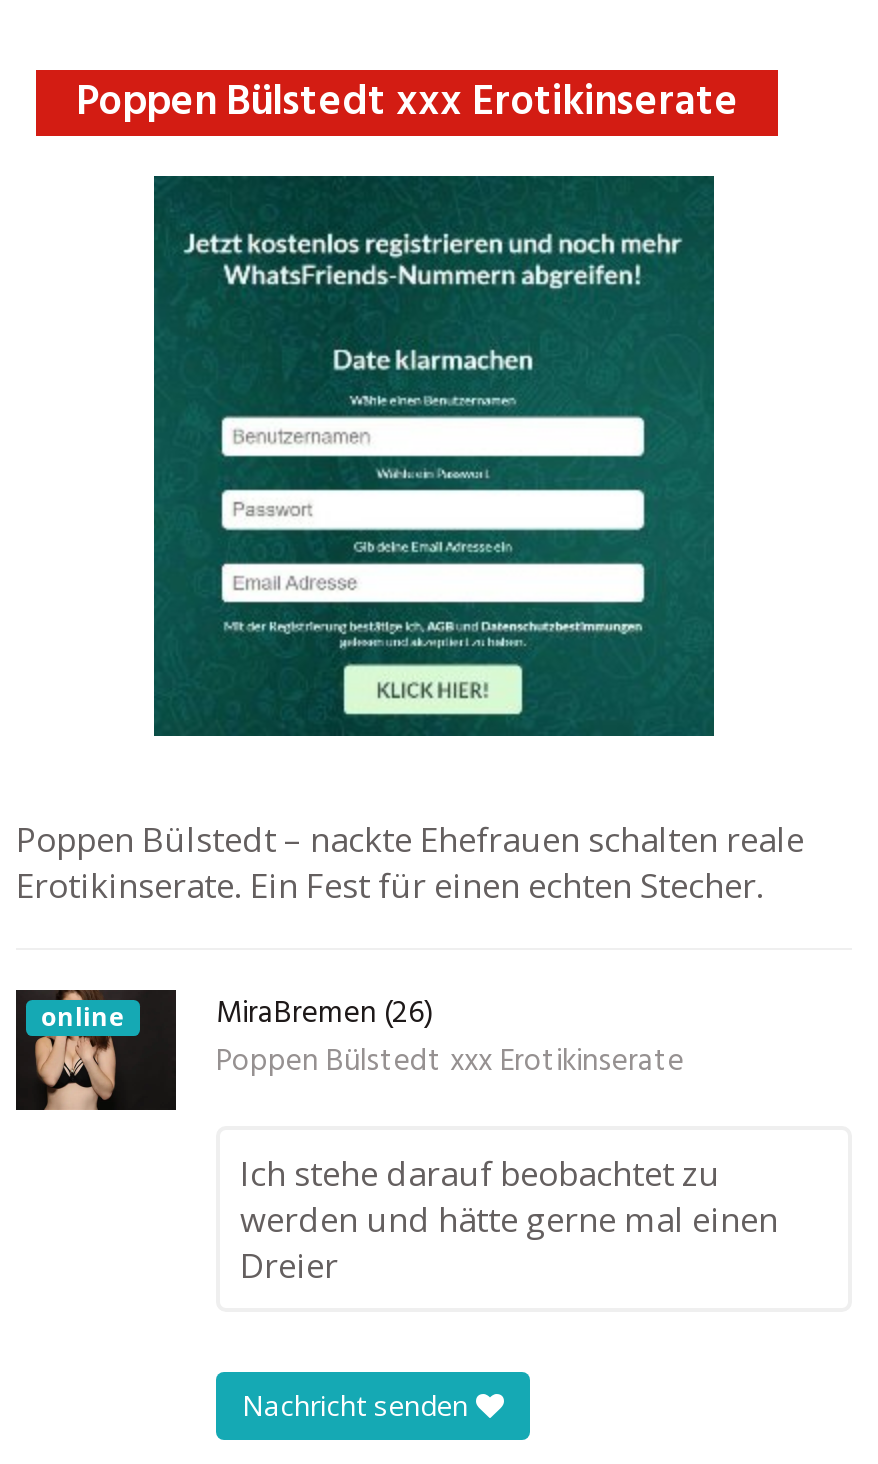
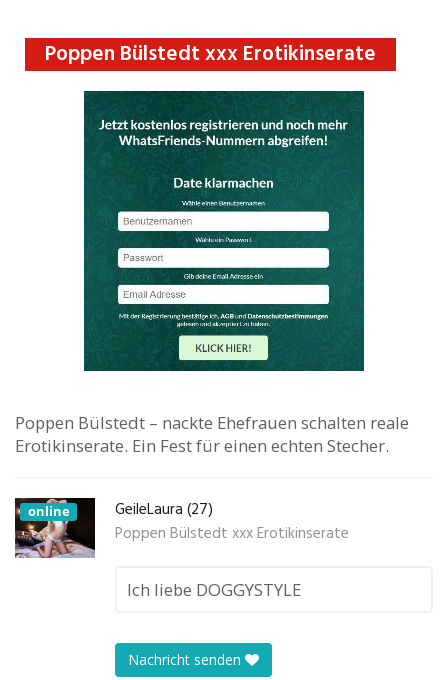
- [image]
- MiraBremen (26)
+ [image]
+ GeileLaura (27)

- Ich stehe darauf beobachtet zu
- werden und hätte gerne mal einen
- Dreier
+ Ich liebe DOGGYSTYLE
